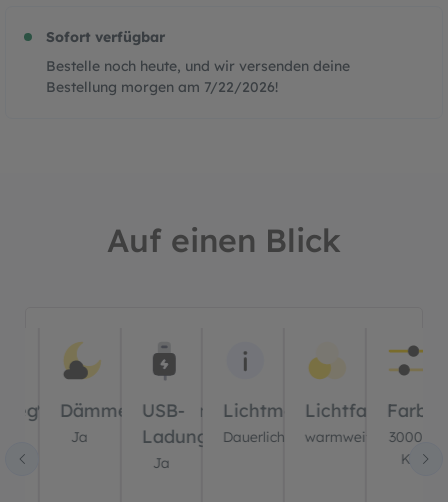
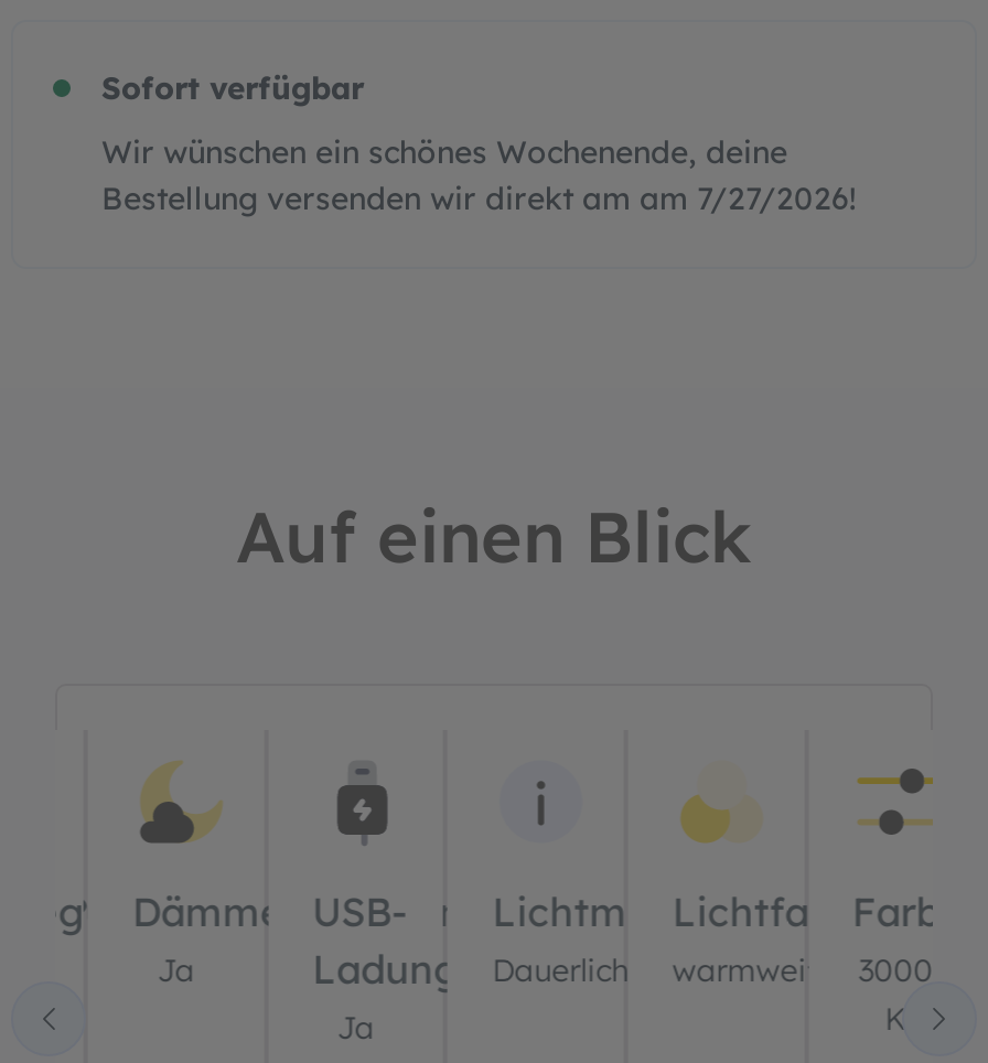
- Bestelle noch heute, und wir versenden deine
- Bestellung morgen am 7/22/2026!
+ Wir wünschen ein schönes Wochenende, deine
+ Bestellung versenden wir direkt am am 7/27/2026!
